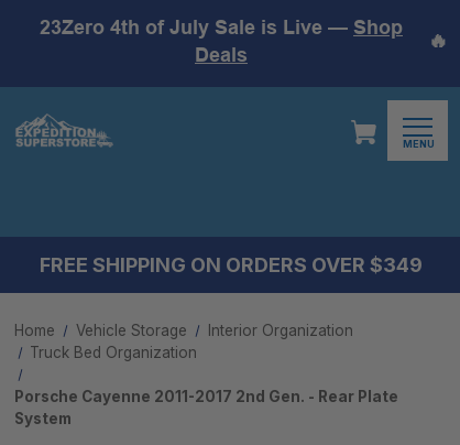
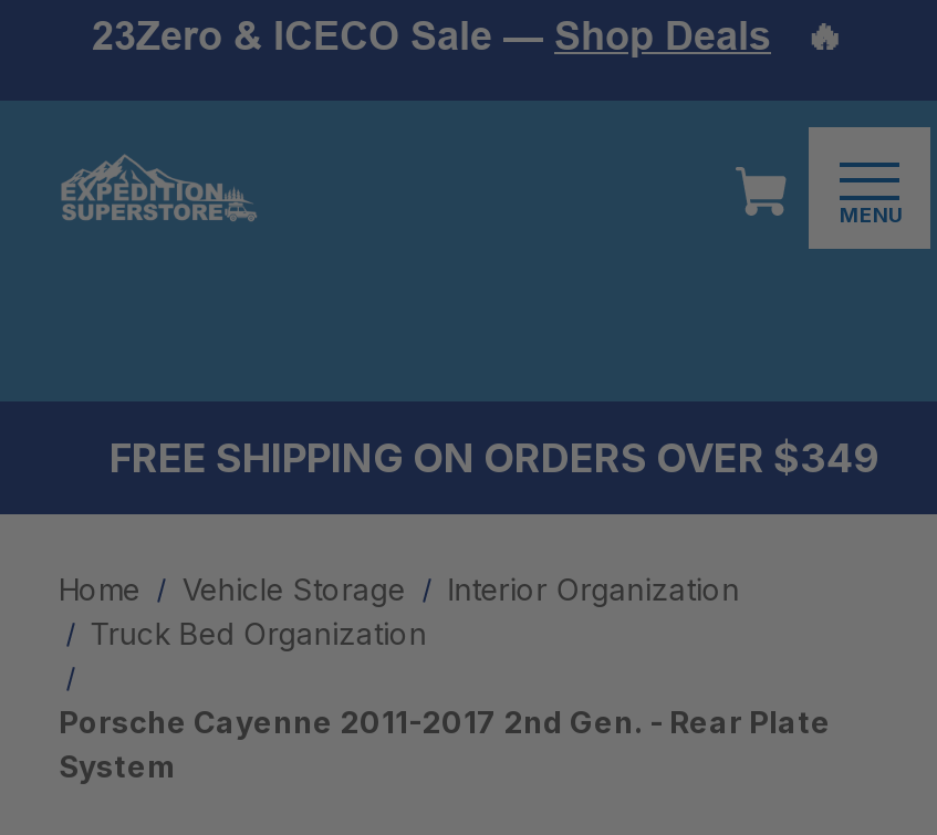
- 23Zero 4th of July Sale is Live — Shop
- Deals
+ 23Zero & ICECO Sale — Shop Deals
